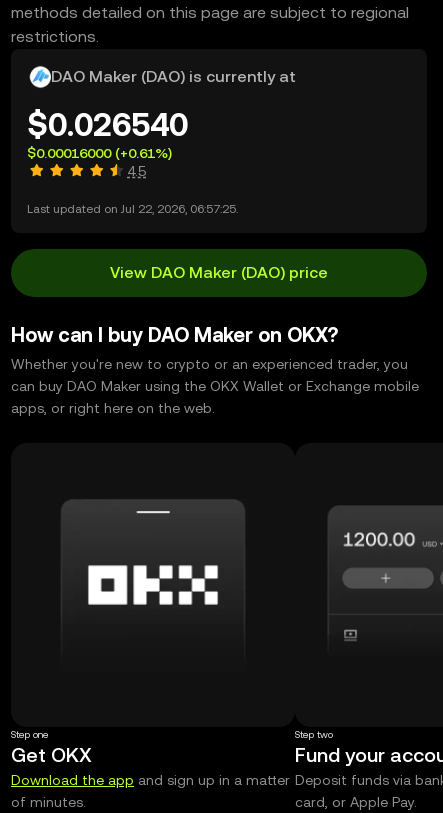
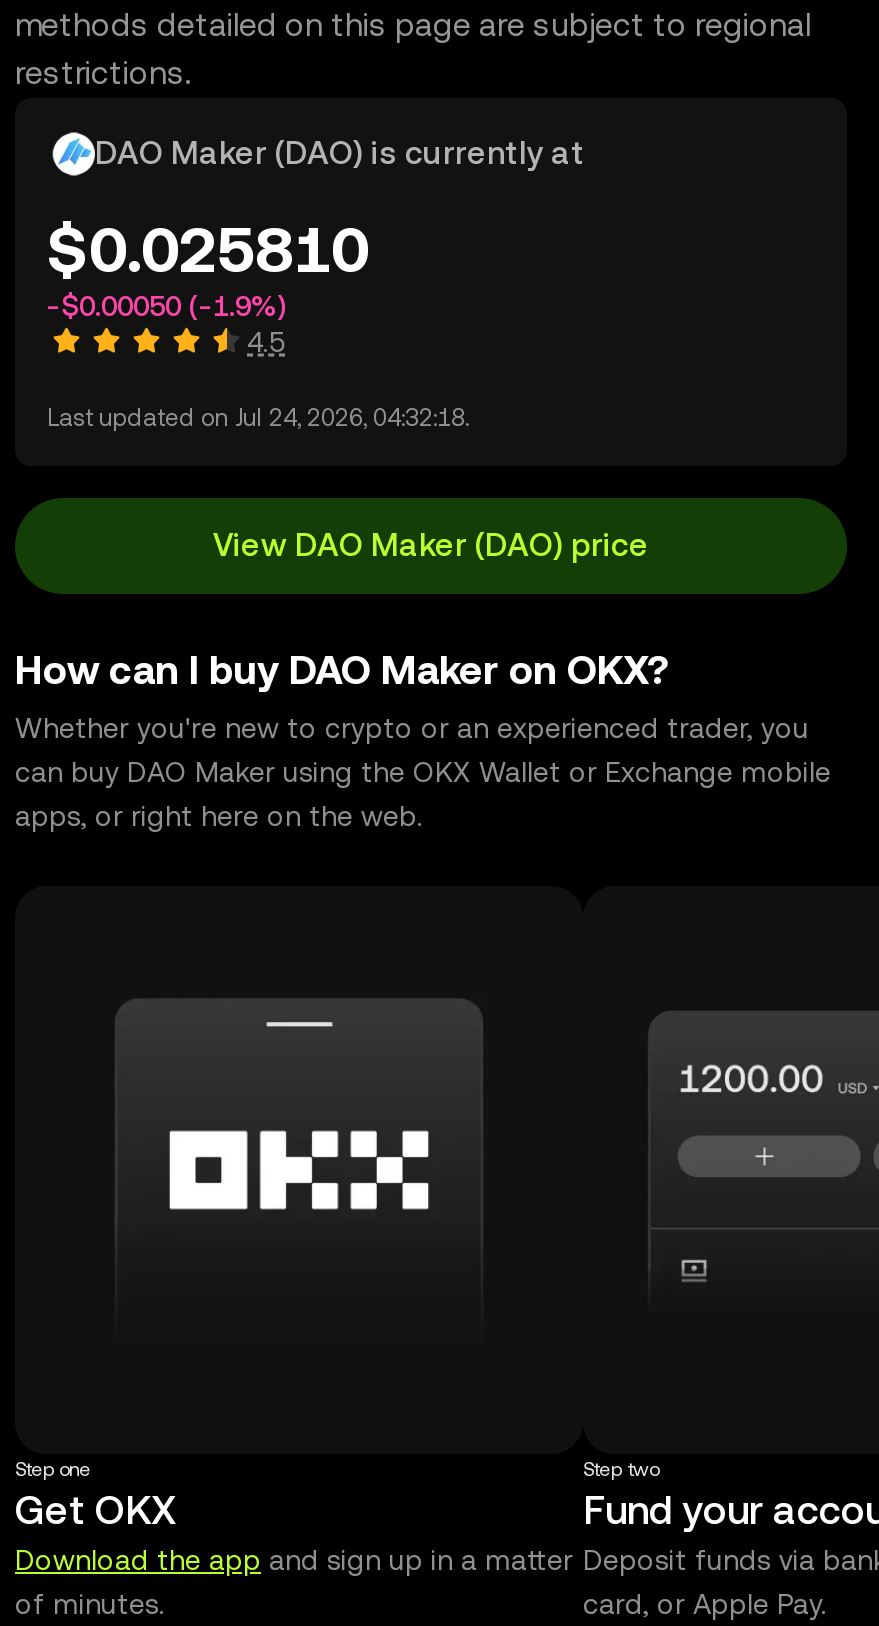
- $0.026540
+ $0.025810

- $0.00016000 (+0.61%)
+ -$0.00050 (-1.9%)

- Last updated on Jul 22, 2026, 06:57:25.
+ Last updated on Jul 24, 2026, 04:32:18.
